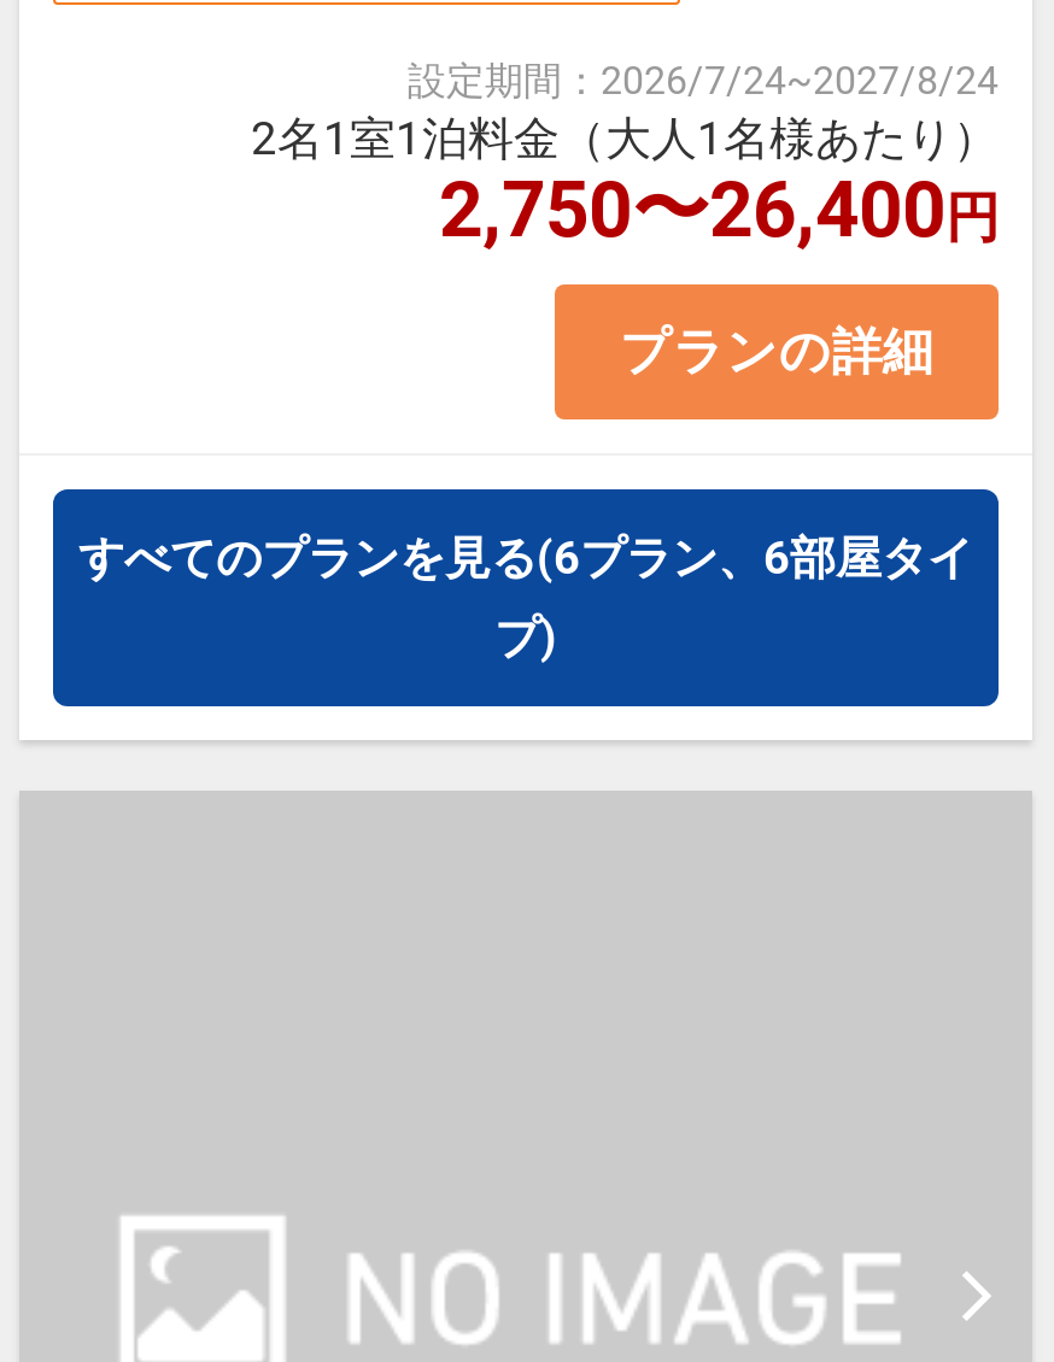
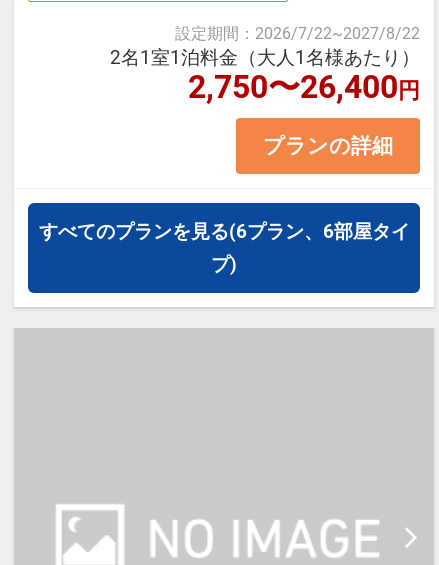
- 設定期間：2026/7/24~2027/8/24
+ 設定期間：2026/7/22~2027/8/22
